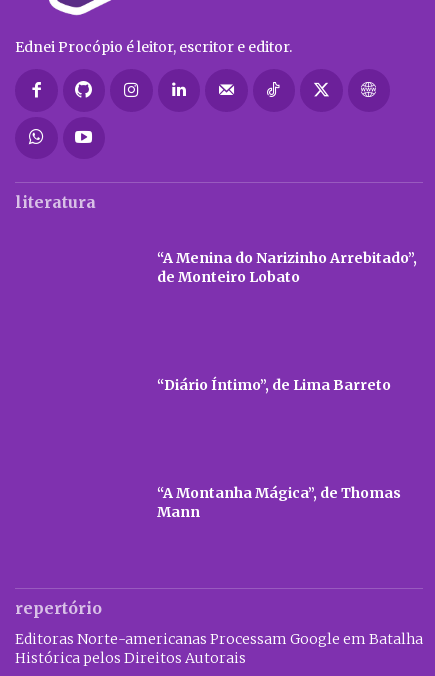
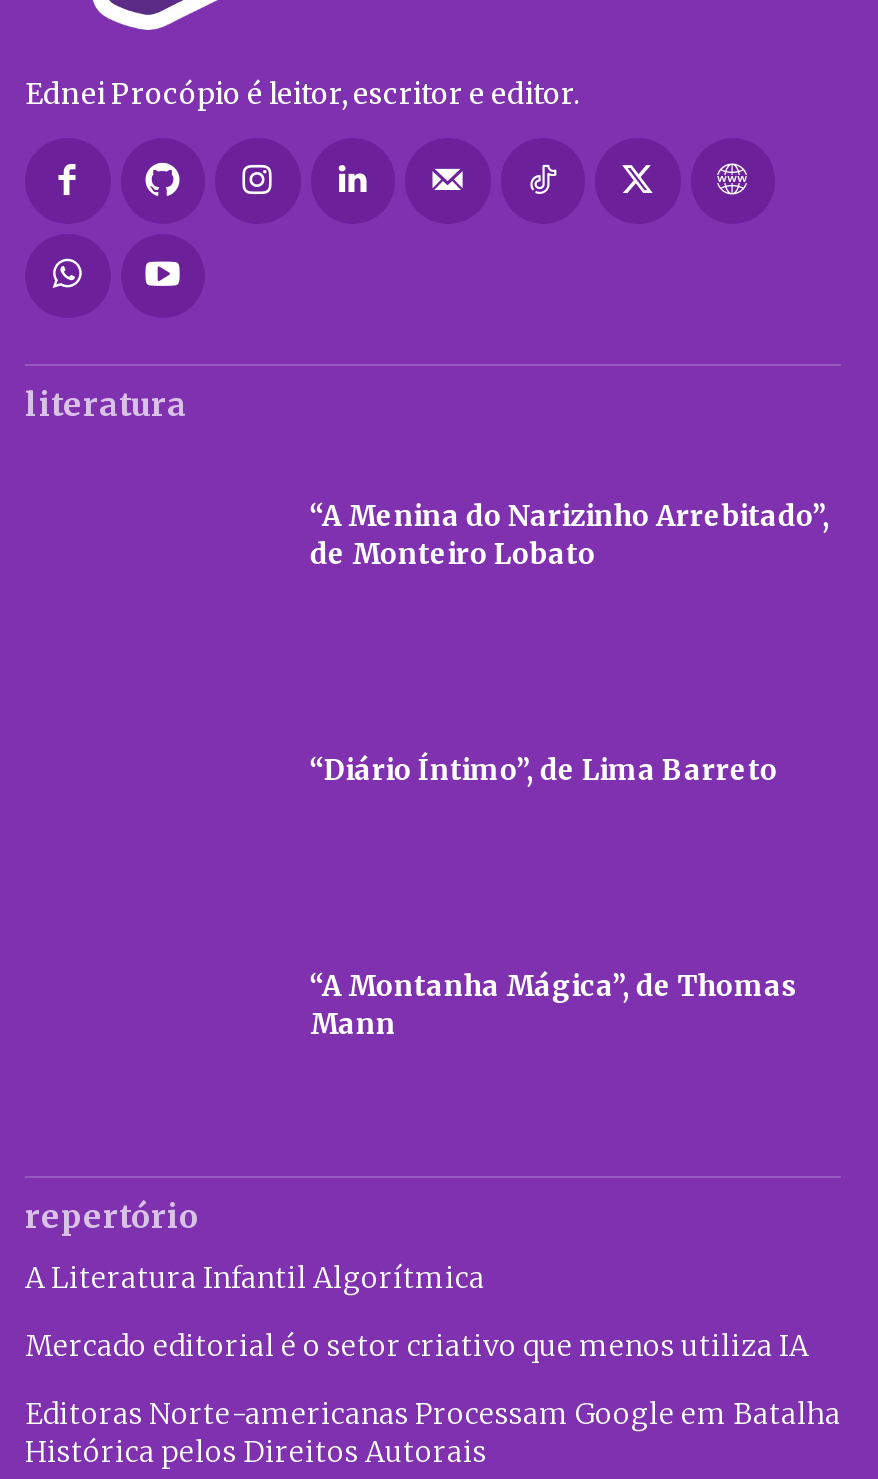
+ A Literatura Infantil Algorítmica
+ Mercado editorial é o setor criativo que menos utiliza IA
